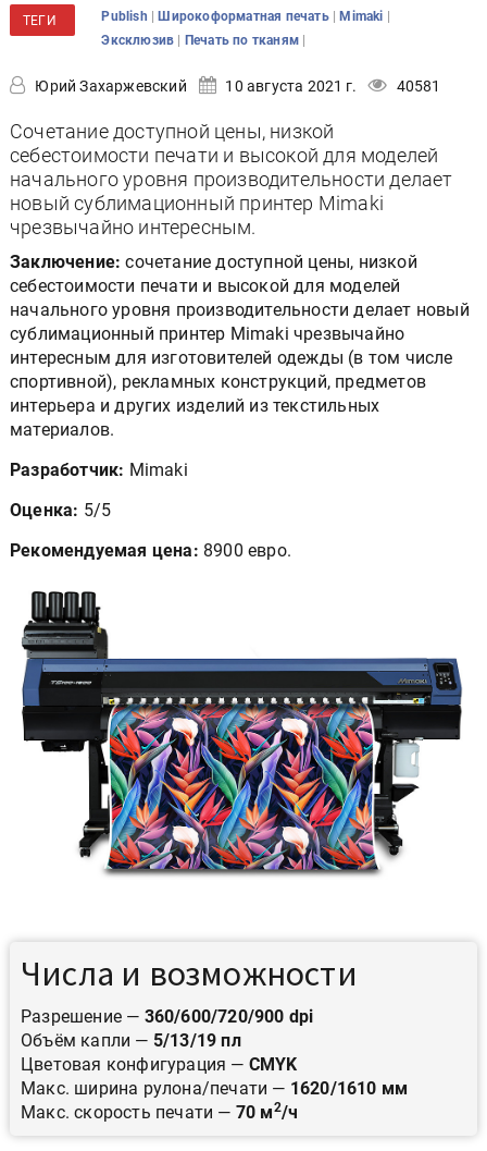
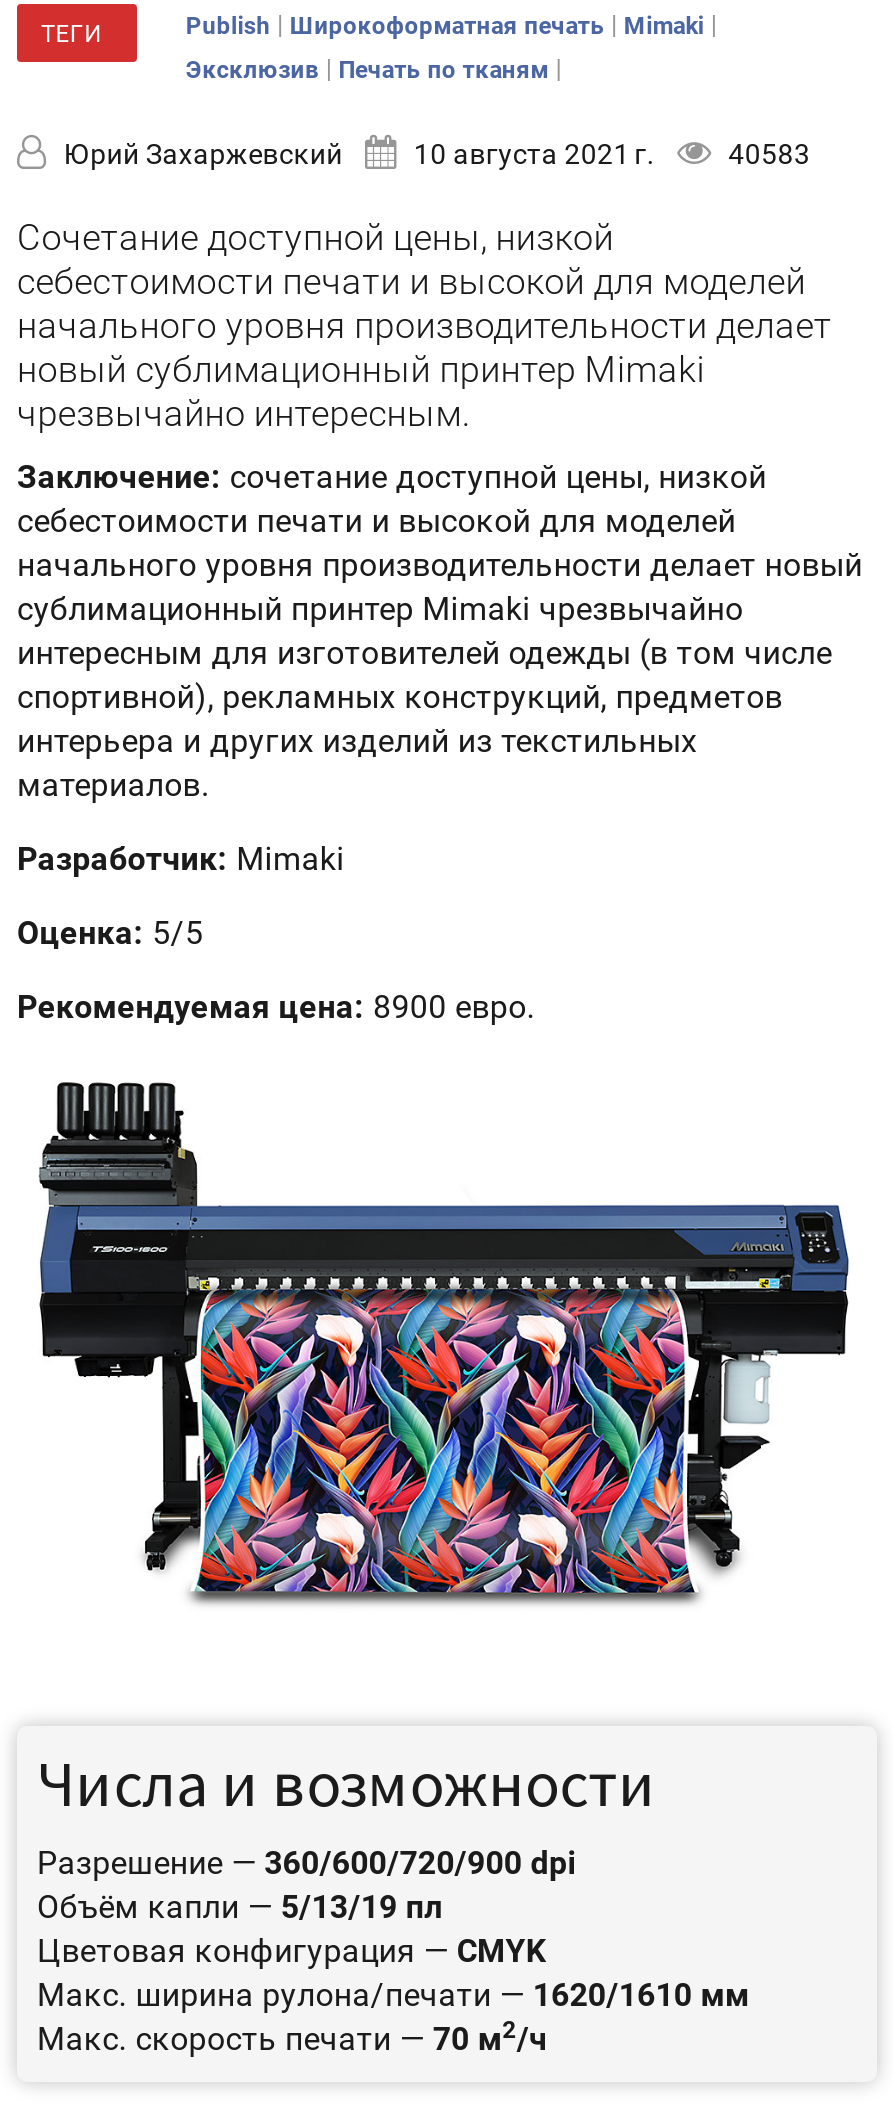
- 40581
+ 40583
